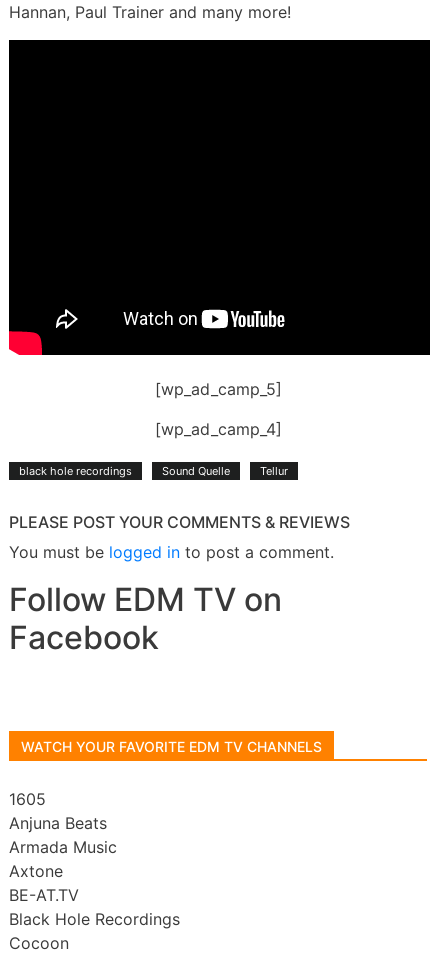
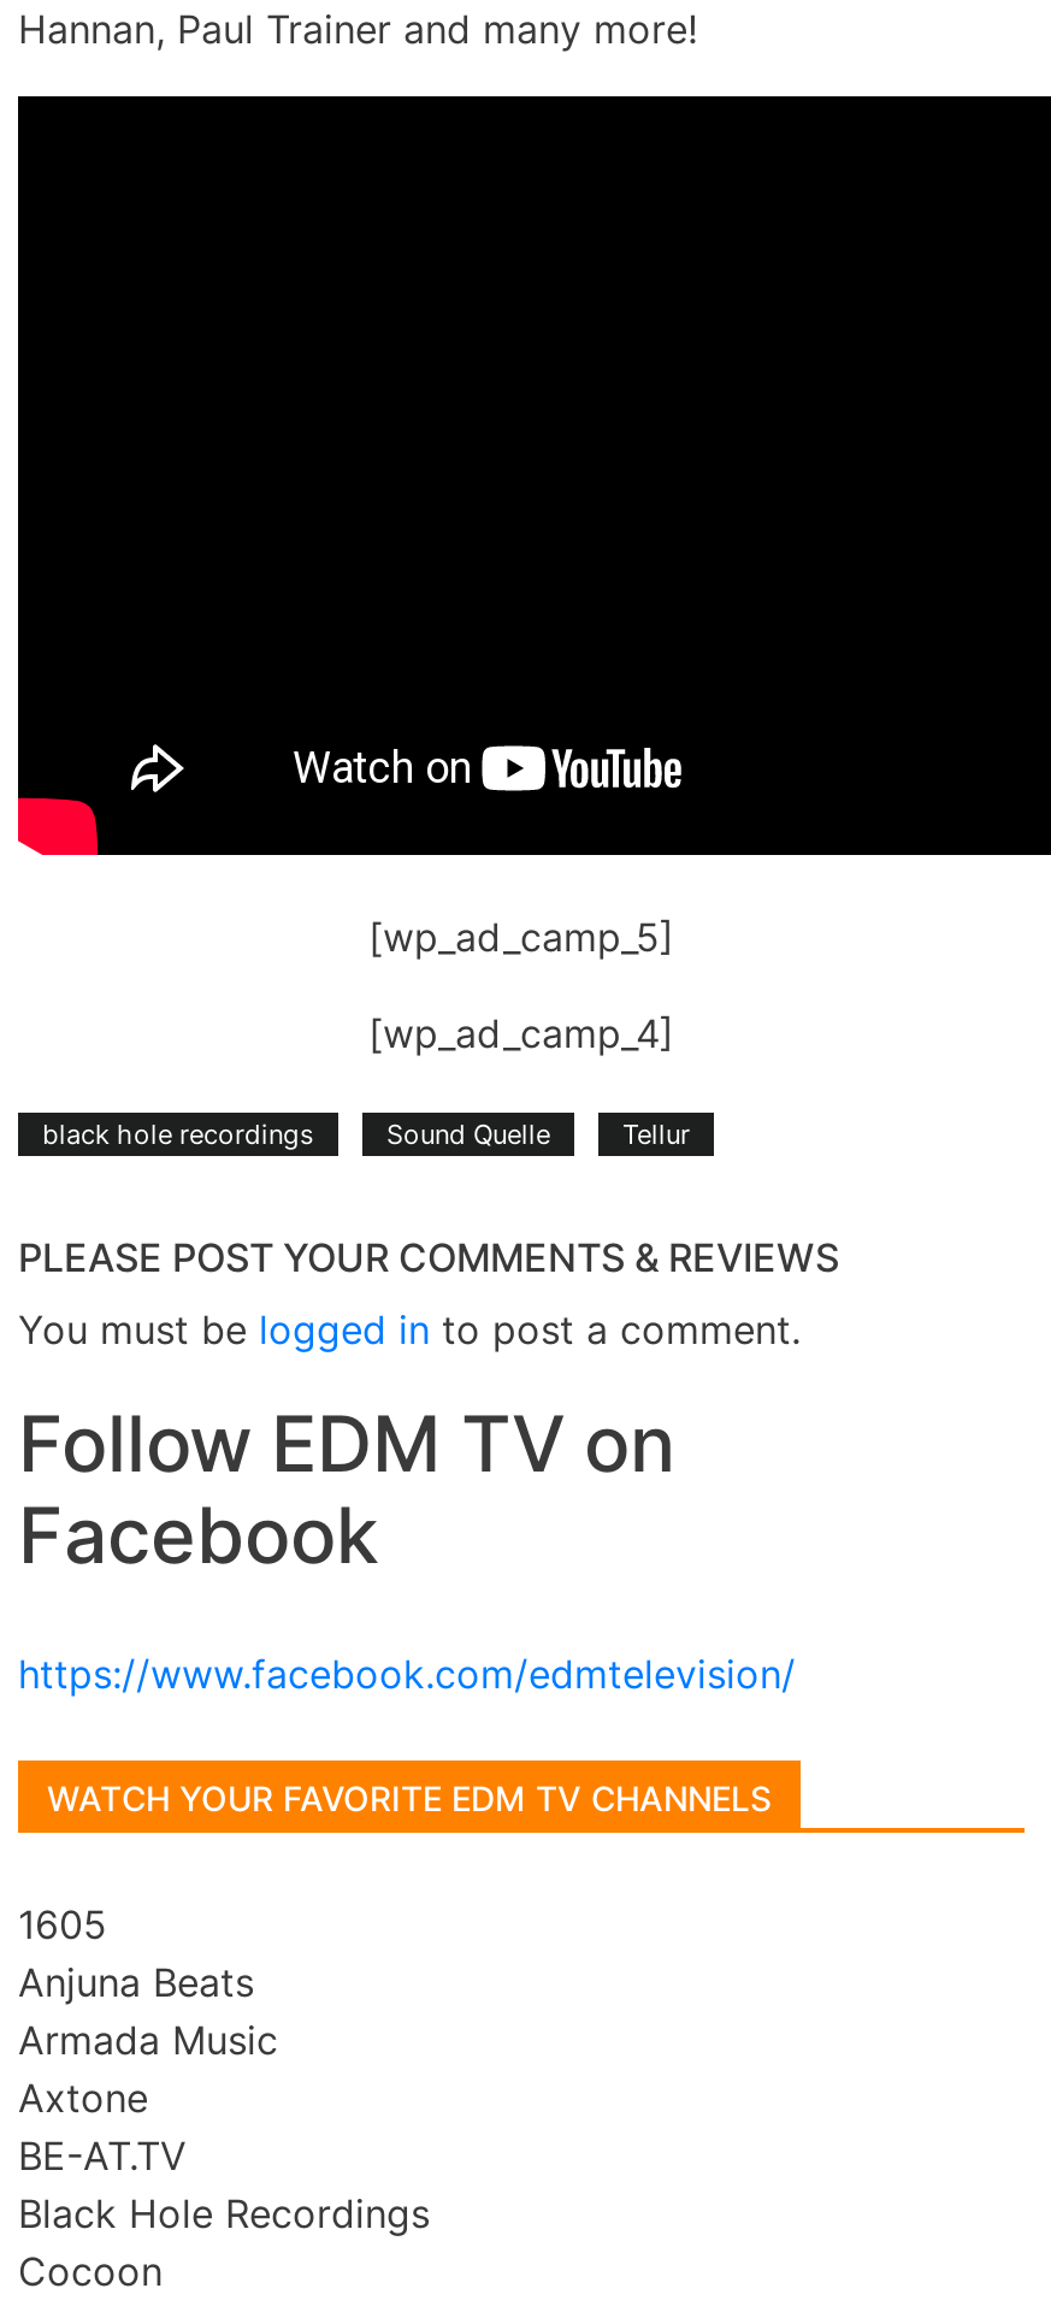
+ https://www.facebook.com/edmtelevision/
